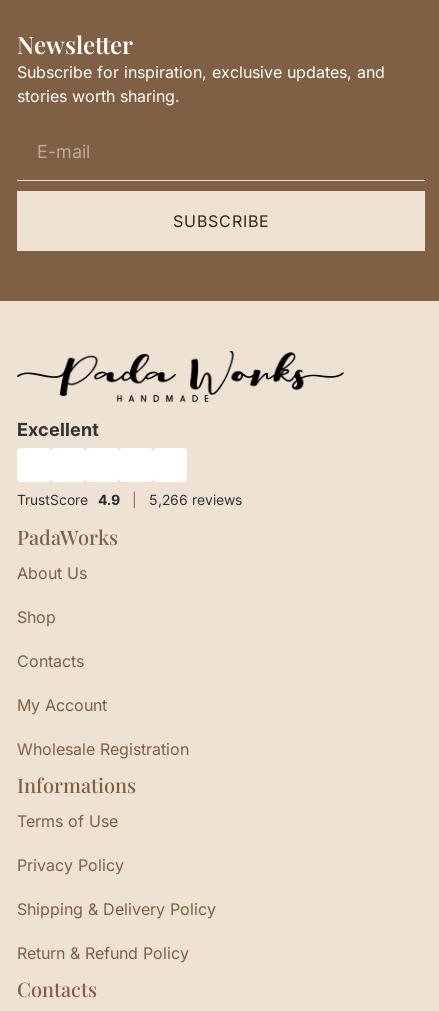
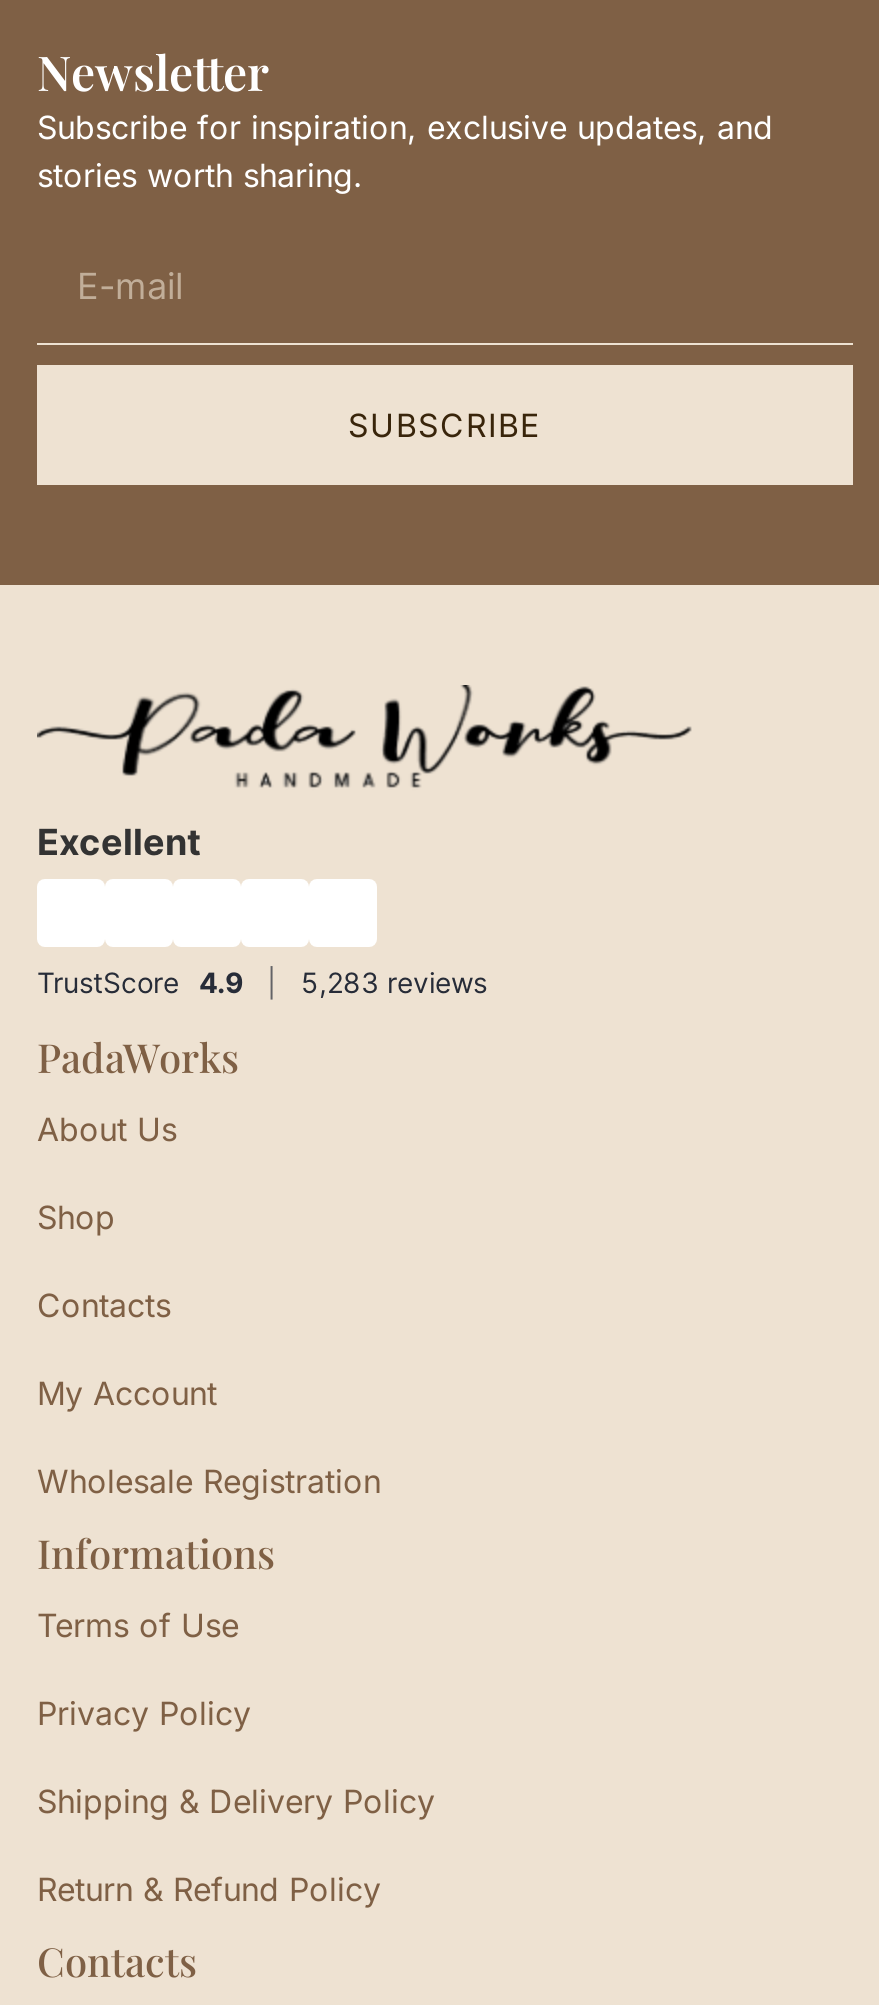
- 5,266 reviews
+ 5,283 reviews
